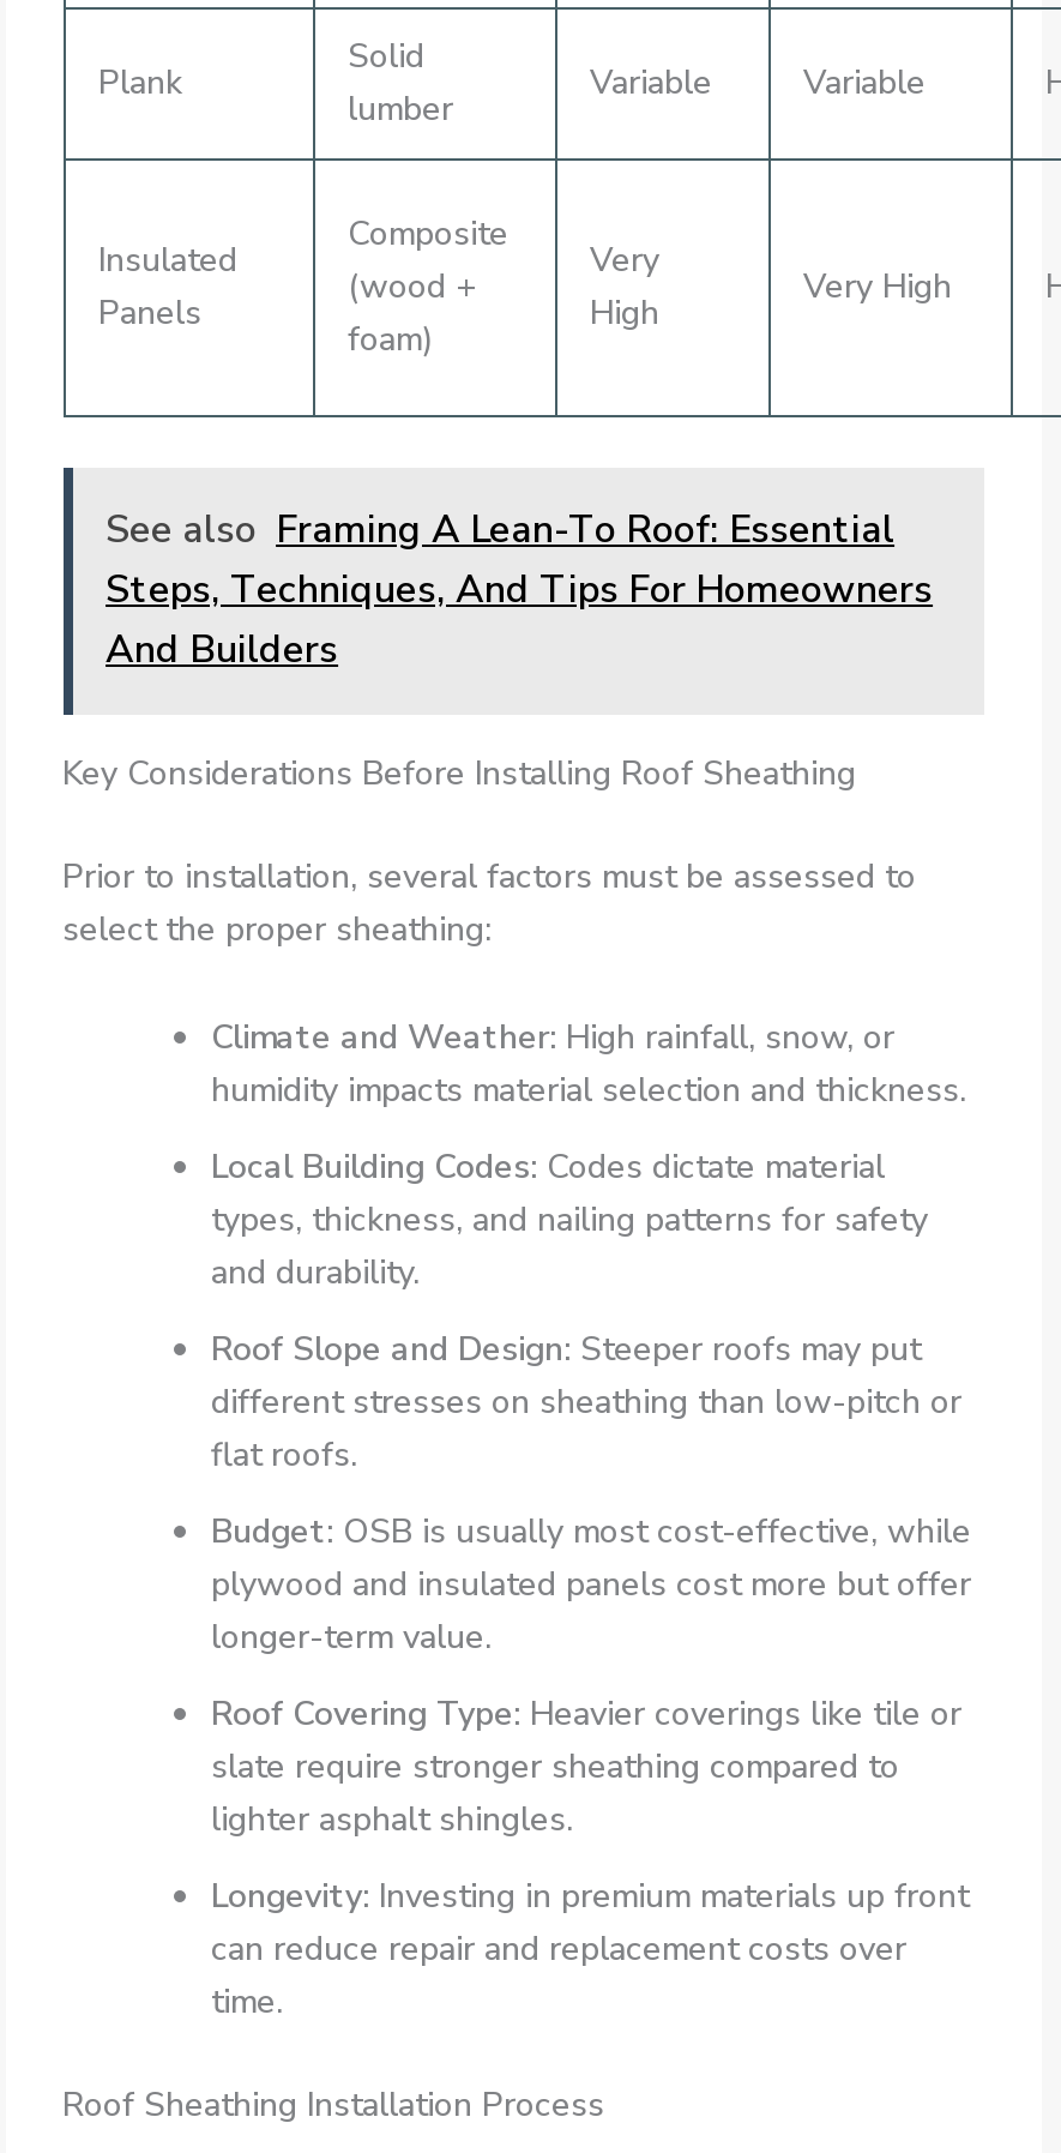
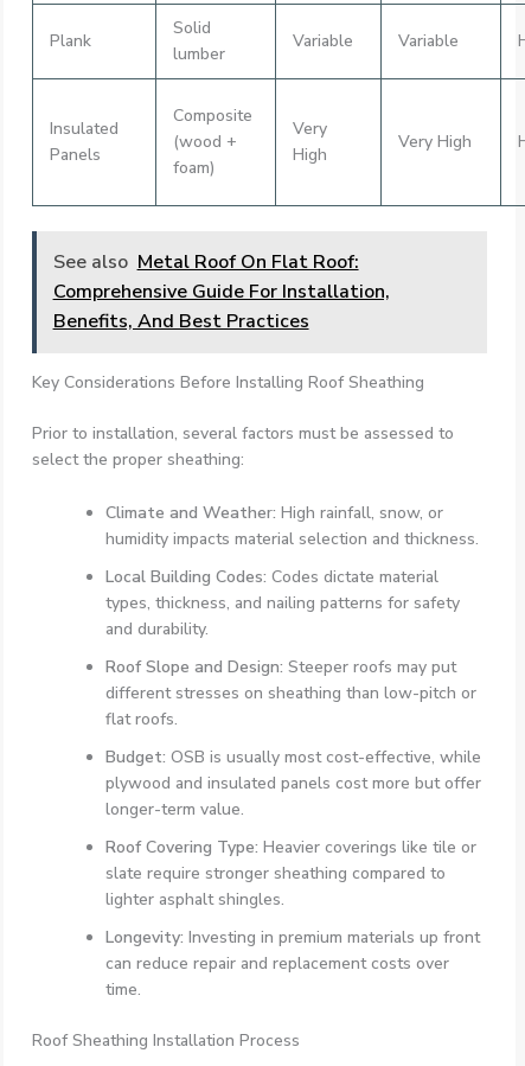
- See also Framing A Lean-To Roof: Essential
- Steps, Techniques, And Tips For Homeowners
- And Builders
+ See also Metal Roof On Flat Roof:
+ Comprehensive Guide For Installation,
+ Benefits, And Best Practices
